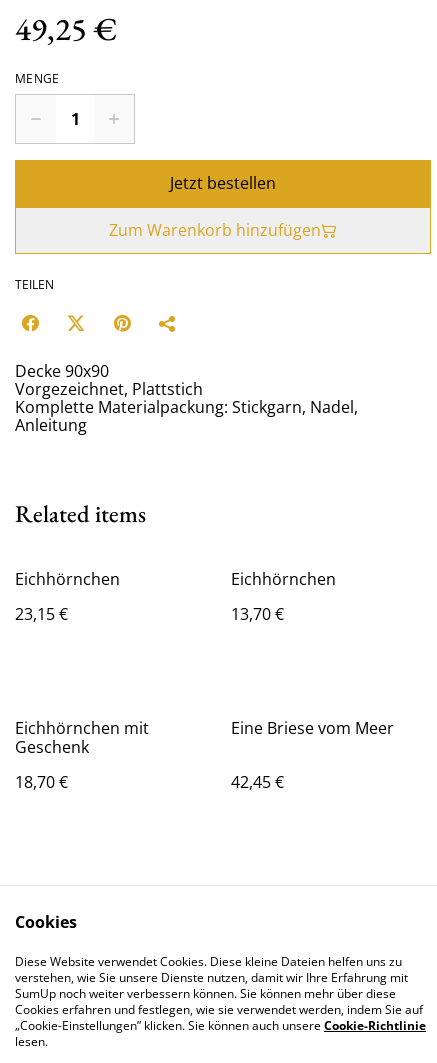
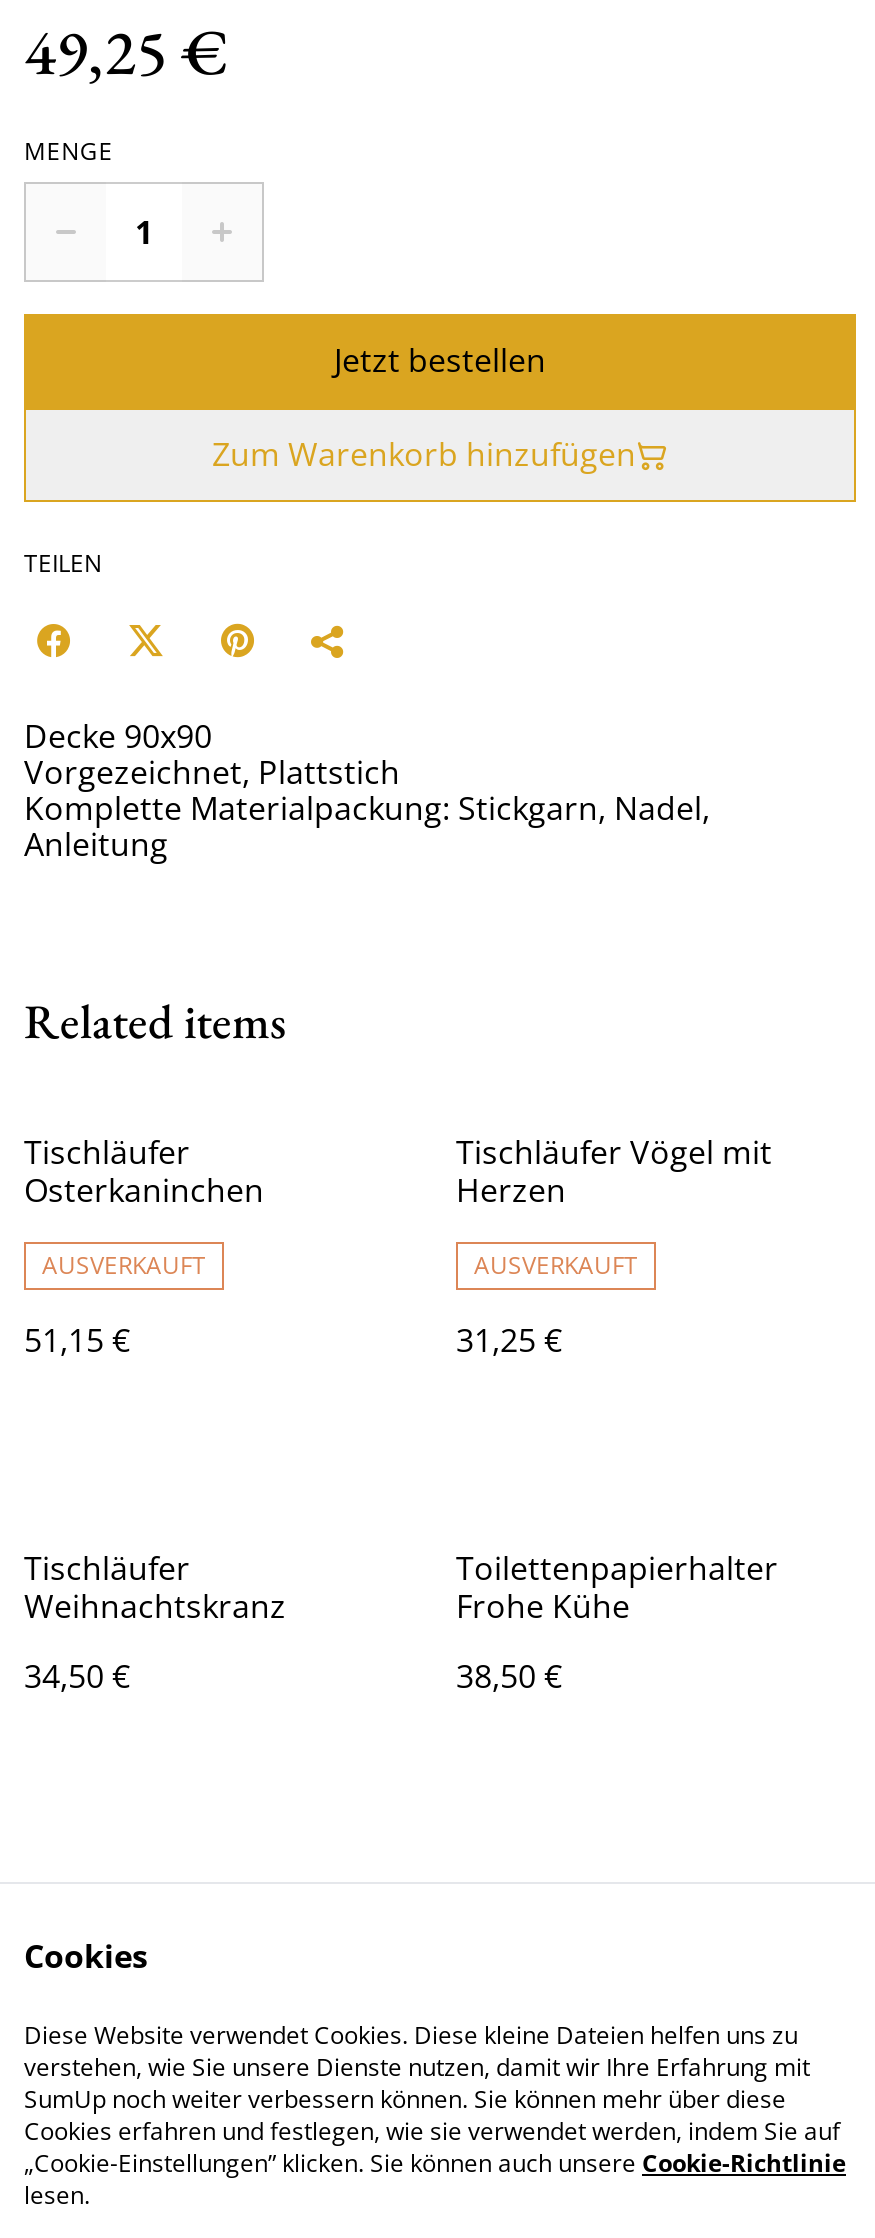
- Eichhörnchen
- 23,15 €
+ Tischläufer
+ Osterkaninchen
+ AUSVERKAUFT
+ 51,15 €

- Eichhörnchen
- 13,70 €
+ Tischläufer Vögel mit
+ Herzen
+ AUSVERKAUFT
+ 31,25 €

- Eichhörnchen mit
- Geschenk
- 18,70 €
+ Tischläufer
+ Weihnachtskranz
+ 34,50 €

- Eine Briese vom Meer
- 42,45 €
+ Toilettenpapierhalter
+ Frohe Kühe
+ 38,50 €
